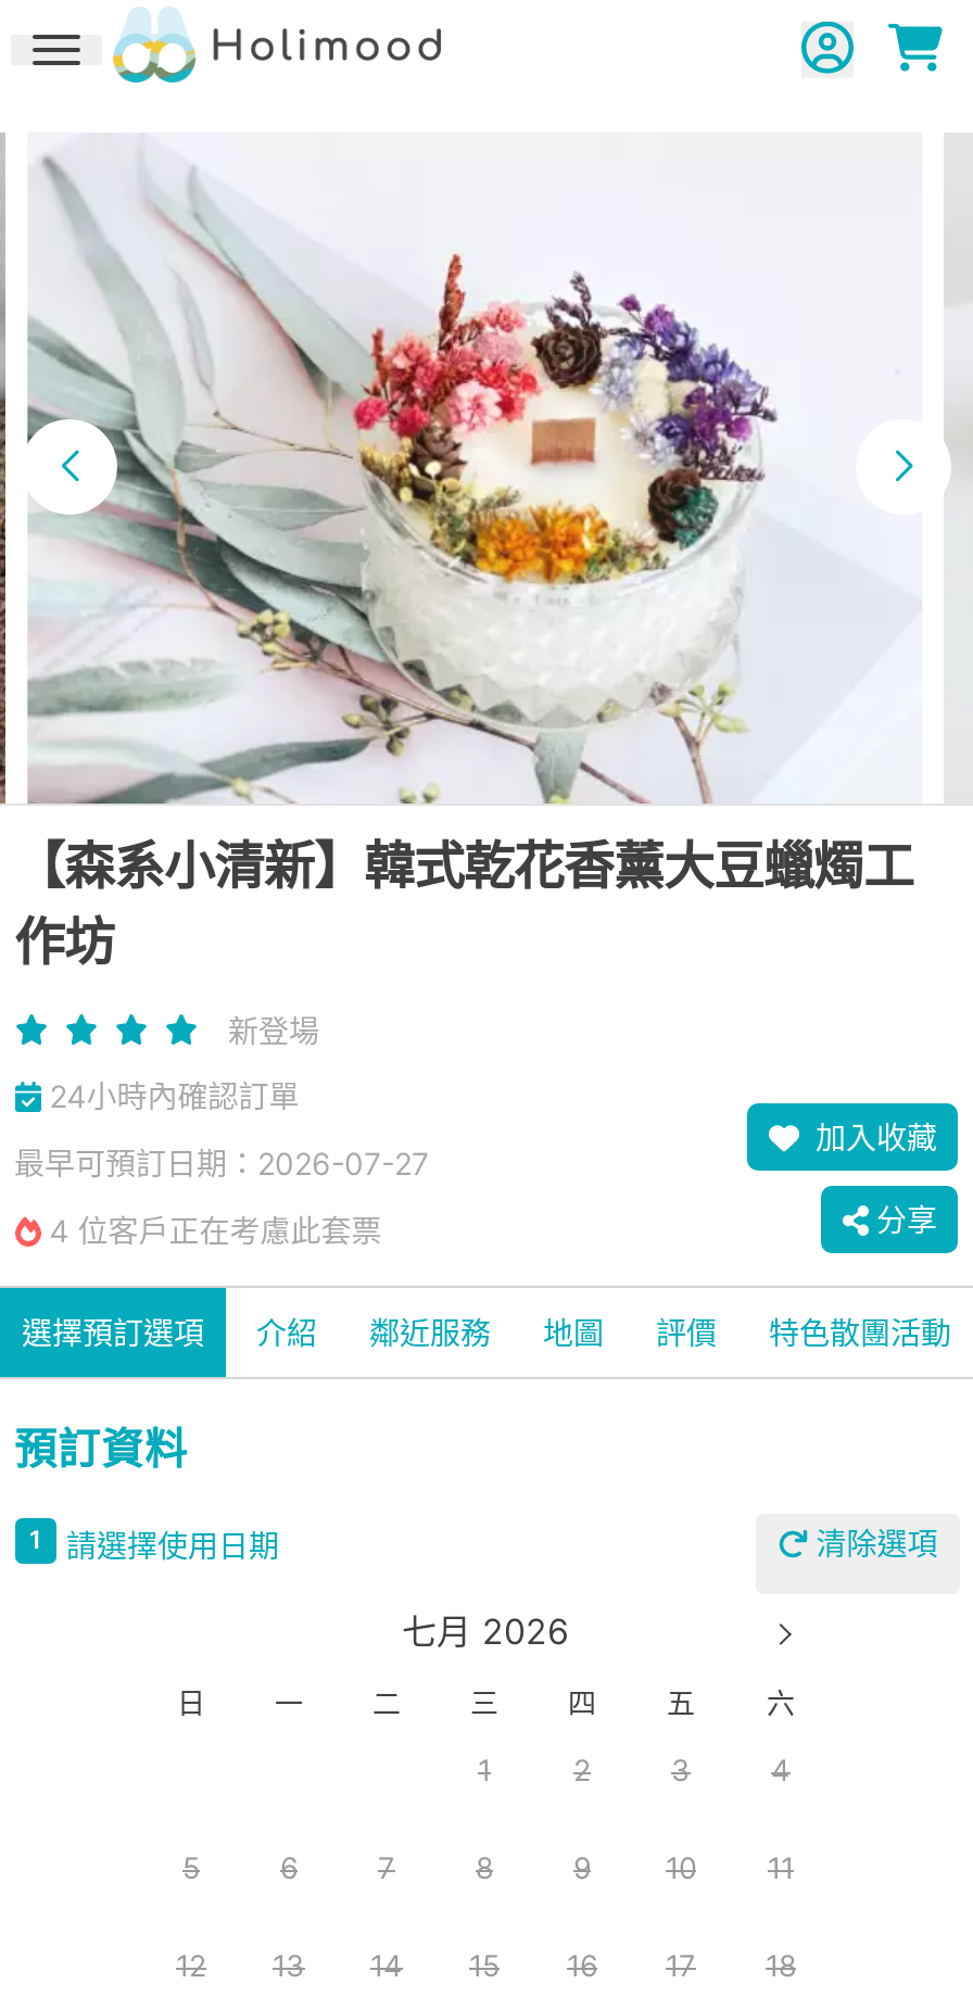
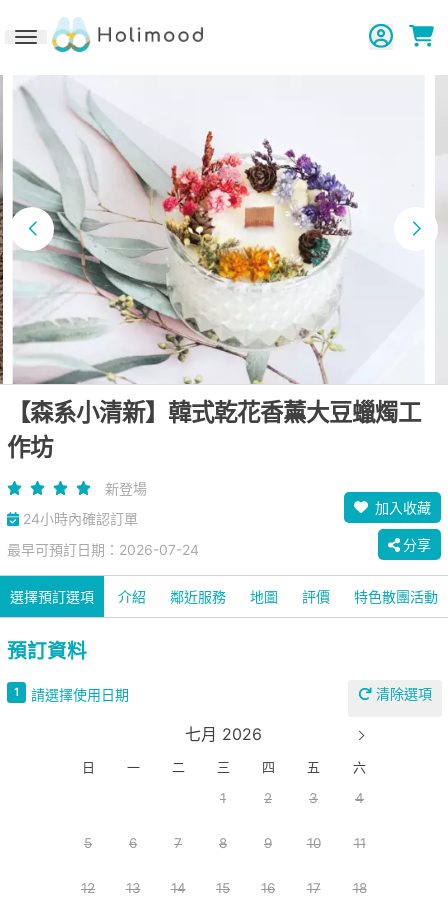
- 最早可預訂日期：2026-07-27
- 4 位客戶正在考慮此套票
+ 最早可預訂日期：2026-07-24
